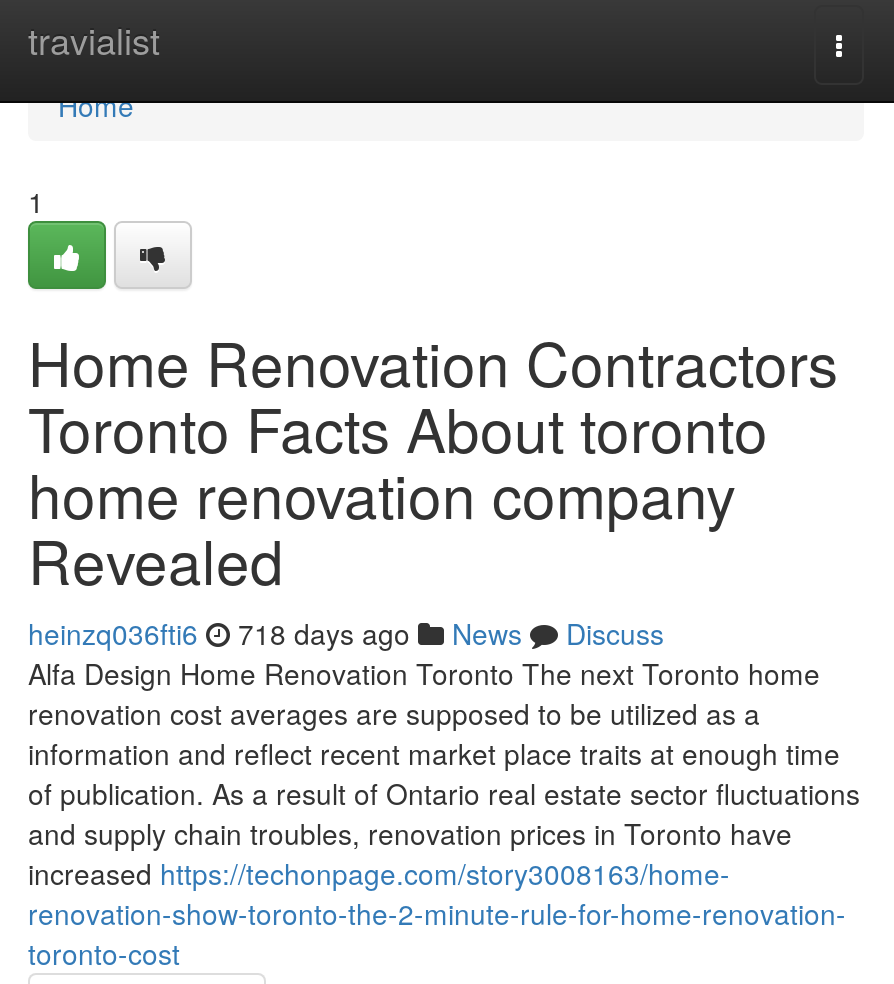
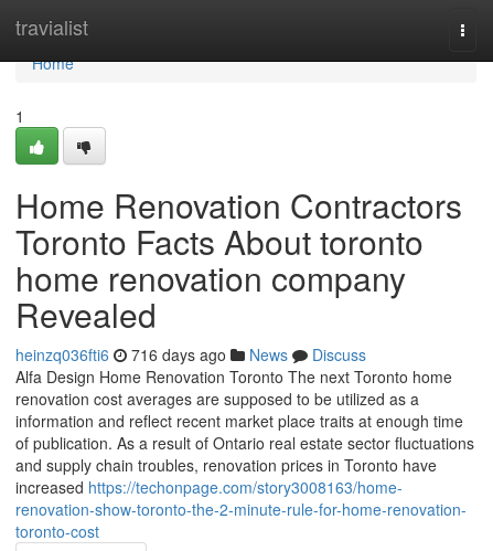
- heinzq036fti6 718 days ago News Discuss
+ heinzq036fti6 716 days ago News Discuss
